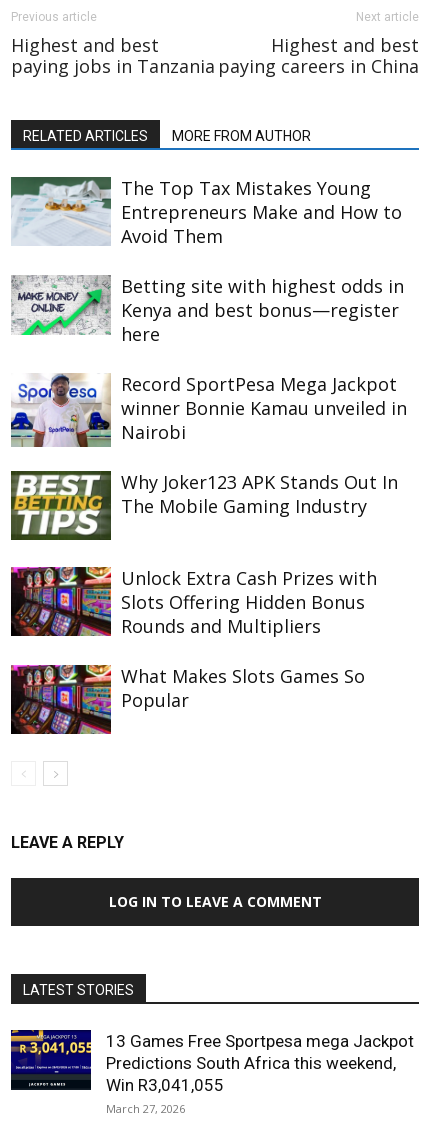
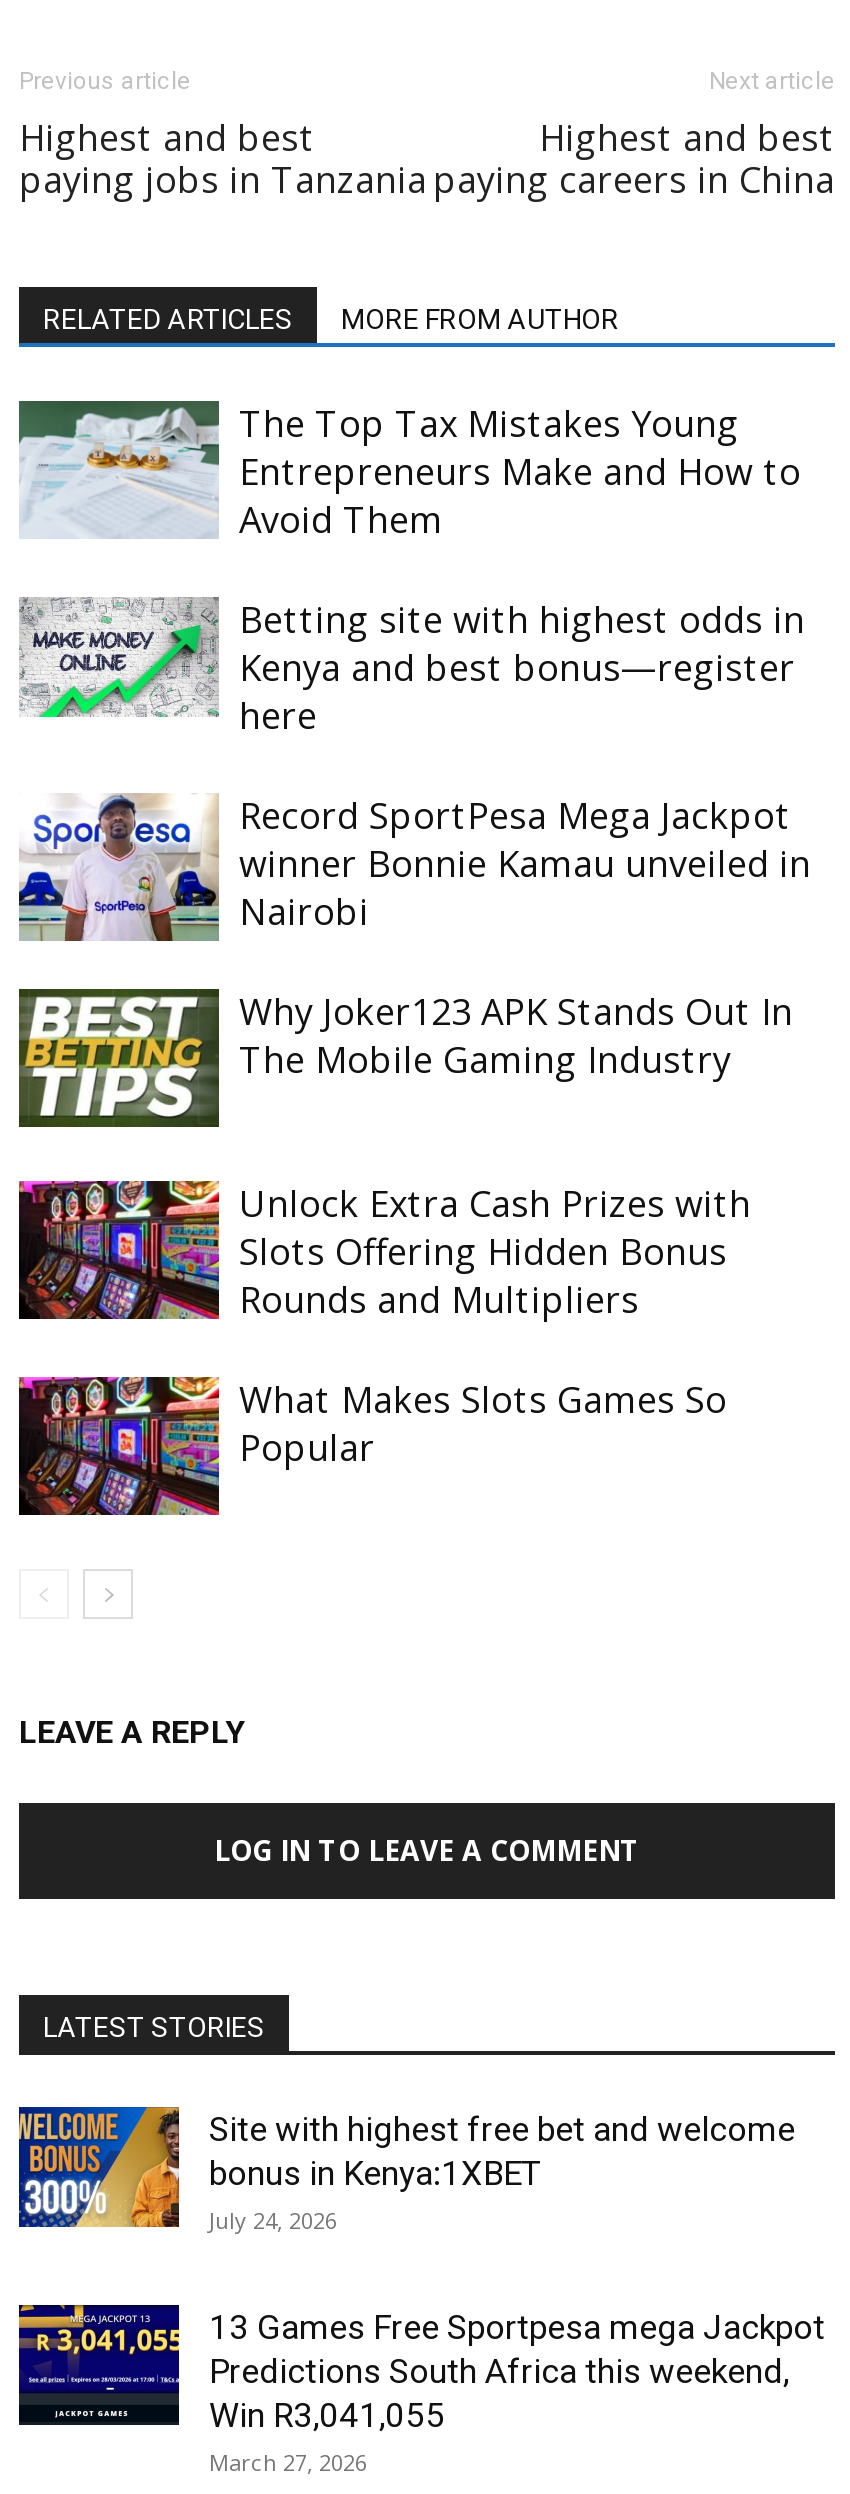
+ [image]
+ Site with highest free bet and welcome
+ bonus in Kenya:1XBET
+ July 24, 2026
